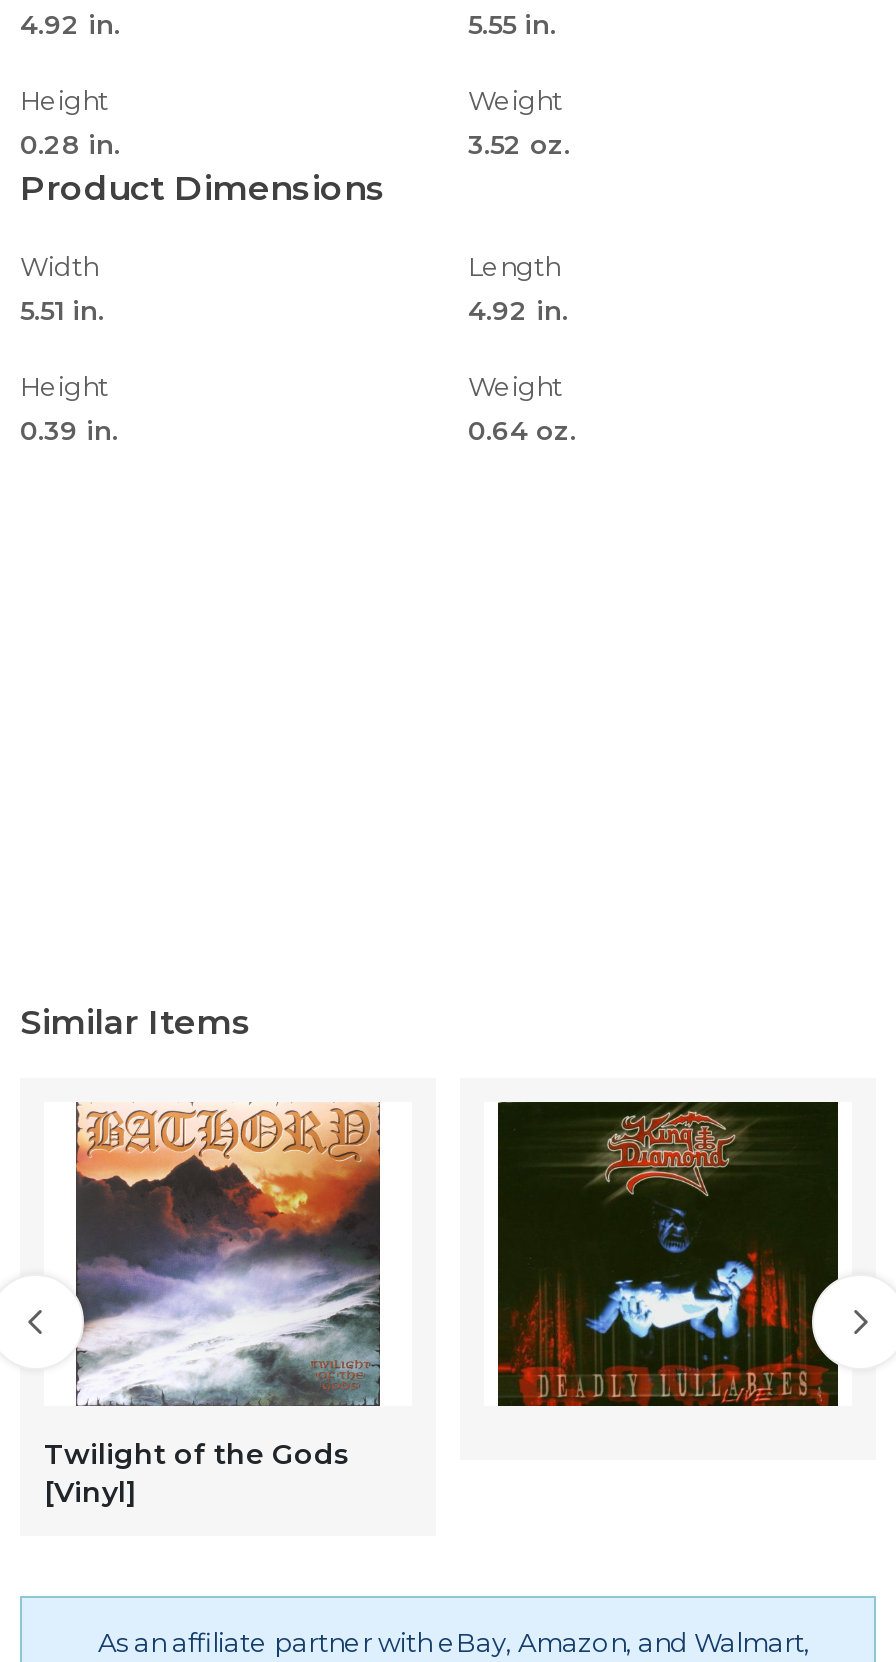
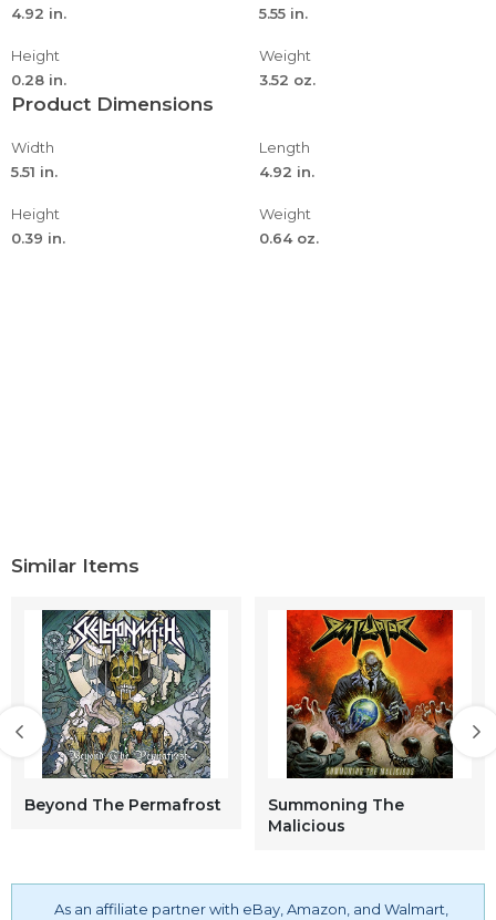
- [image]
- Twilight of the Gods
- [Vinyl]
+ [image]
+ Beyond The Permafrost
+ Summoning The
+ Malicious

- [image]
+ [image]
